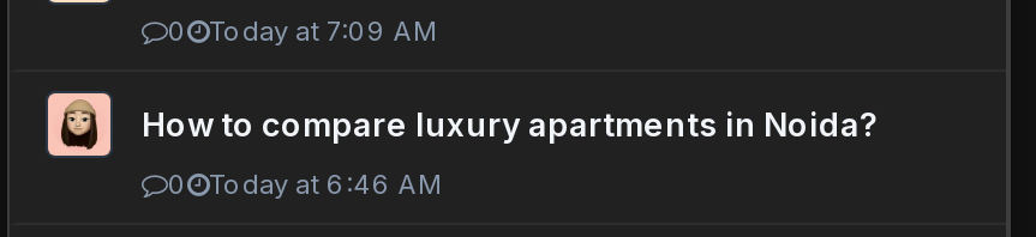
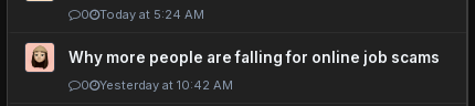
- 0 Today at 7:09 AM
+ 0 Today at 5:24 AM

- How to compare luxury apartments in Noida?
+ Why more people are falling for online job scams

- Today at 6:46 AM
+ Yesterday at 10:42 AM
